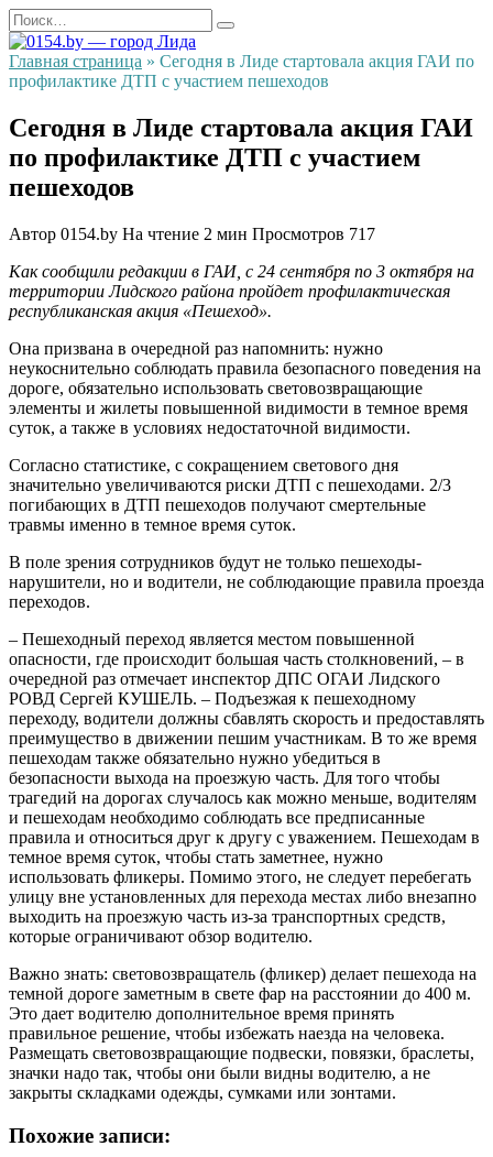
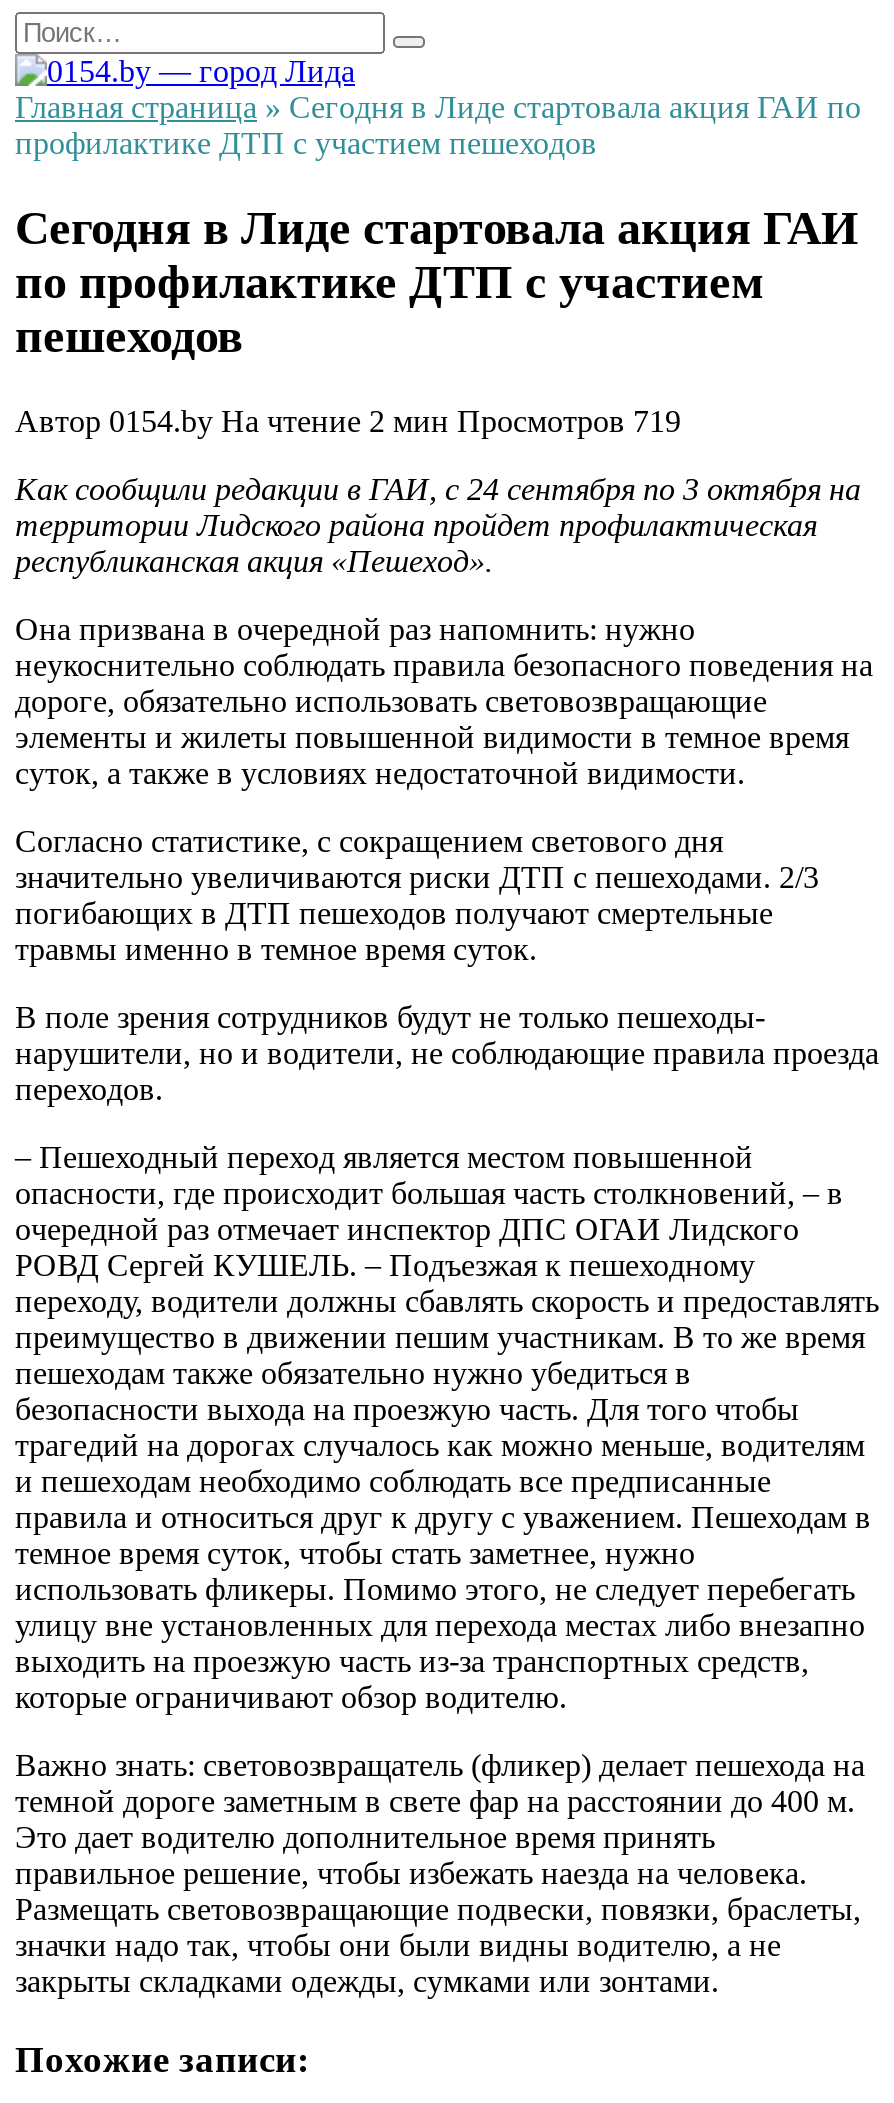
- Автор 0154.by На чтение 2 мин Просмотров 717
+ Автор 0154.by На чтение 2 мин Просмотров 719
